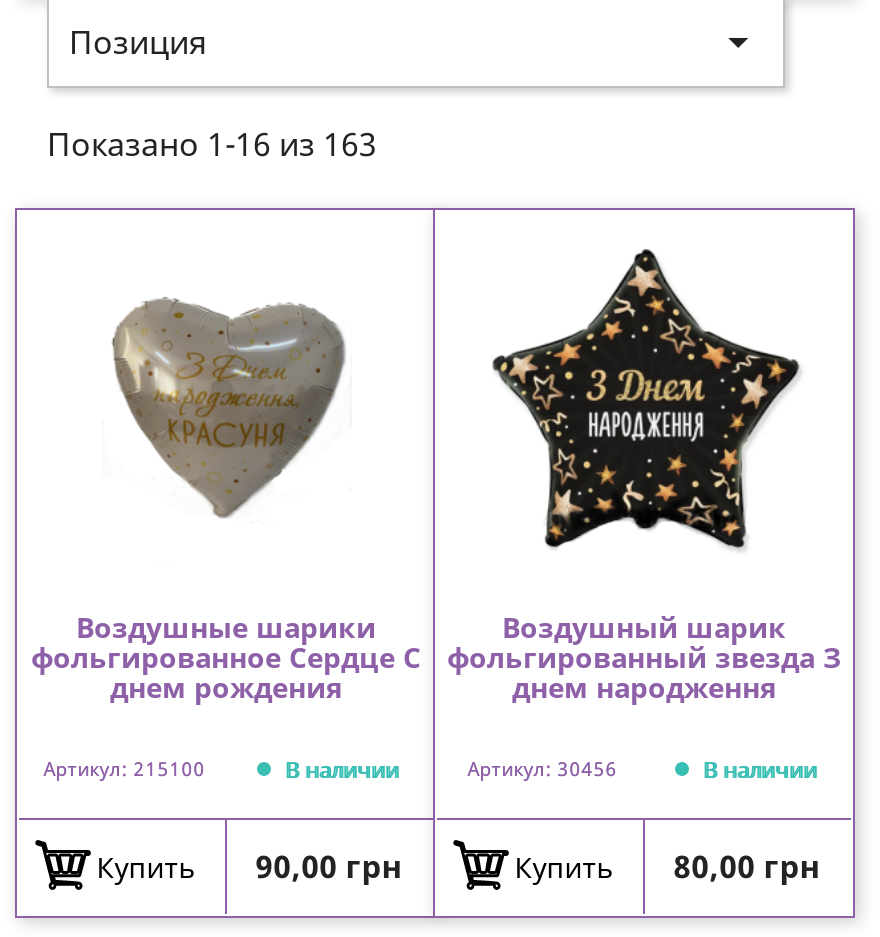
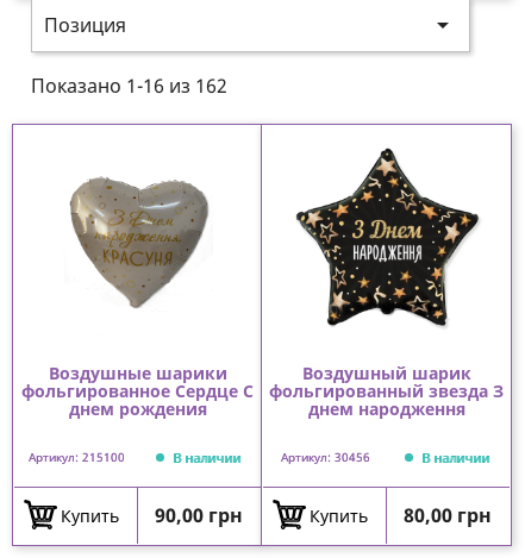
- Показано 1-16 из 163
+ Показано 1-16 из 162
